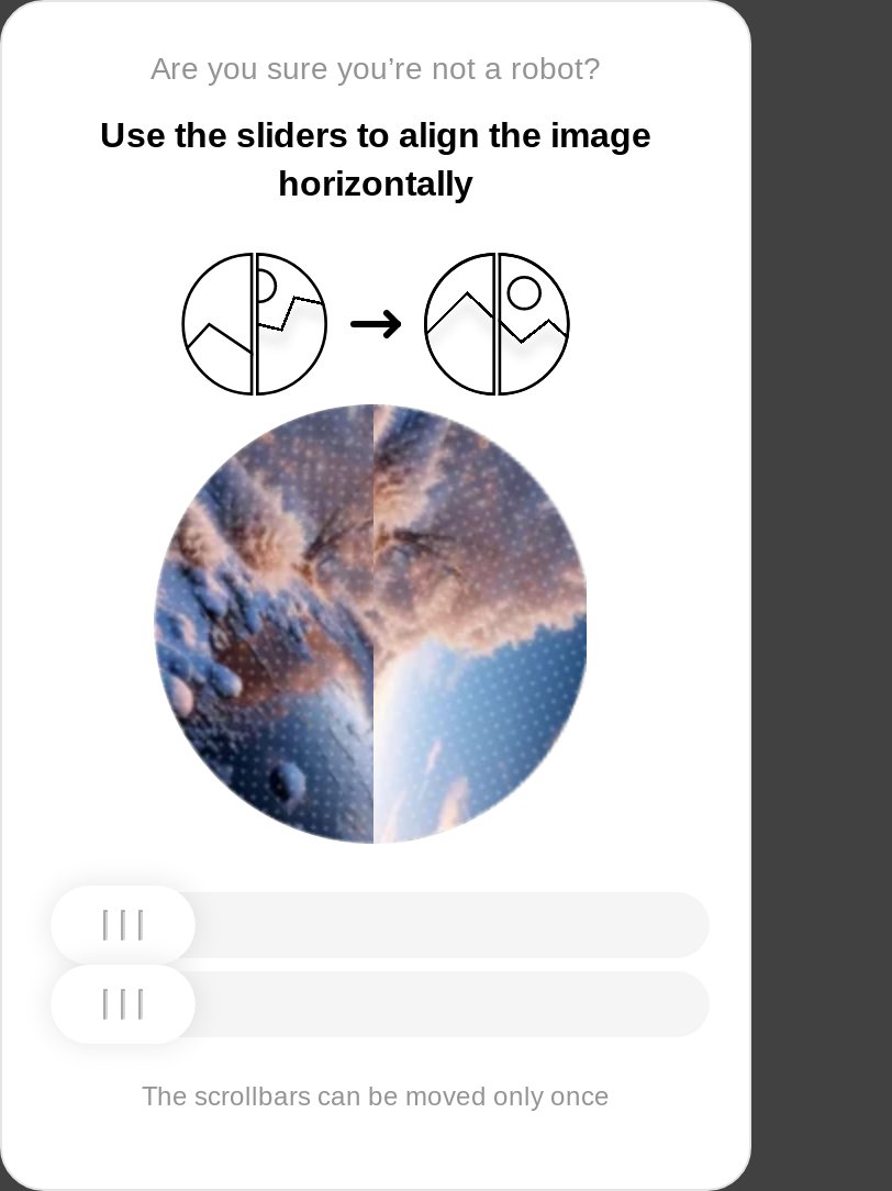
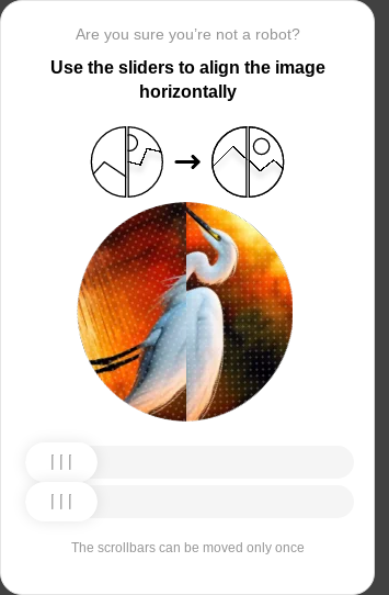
- [image]
+ [image]
